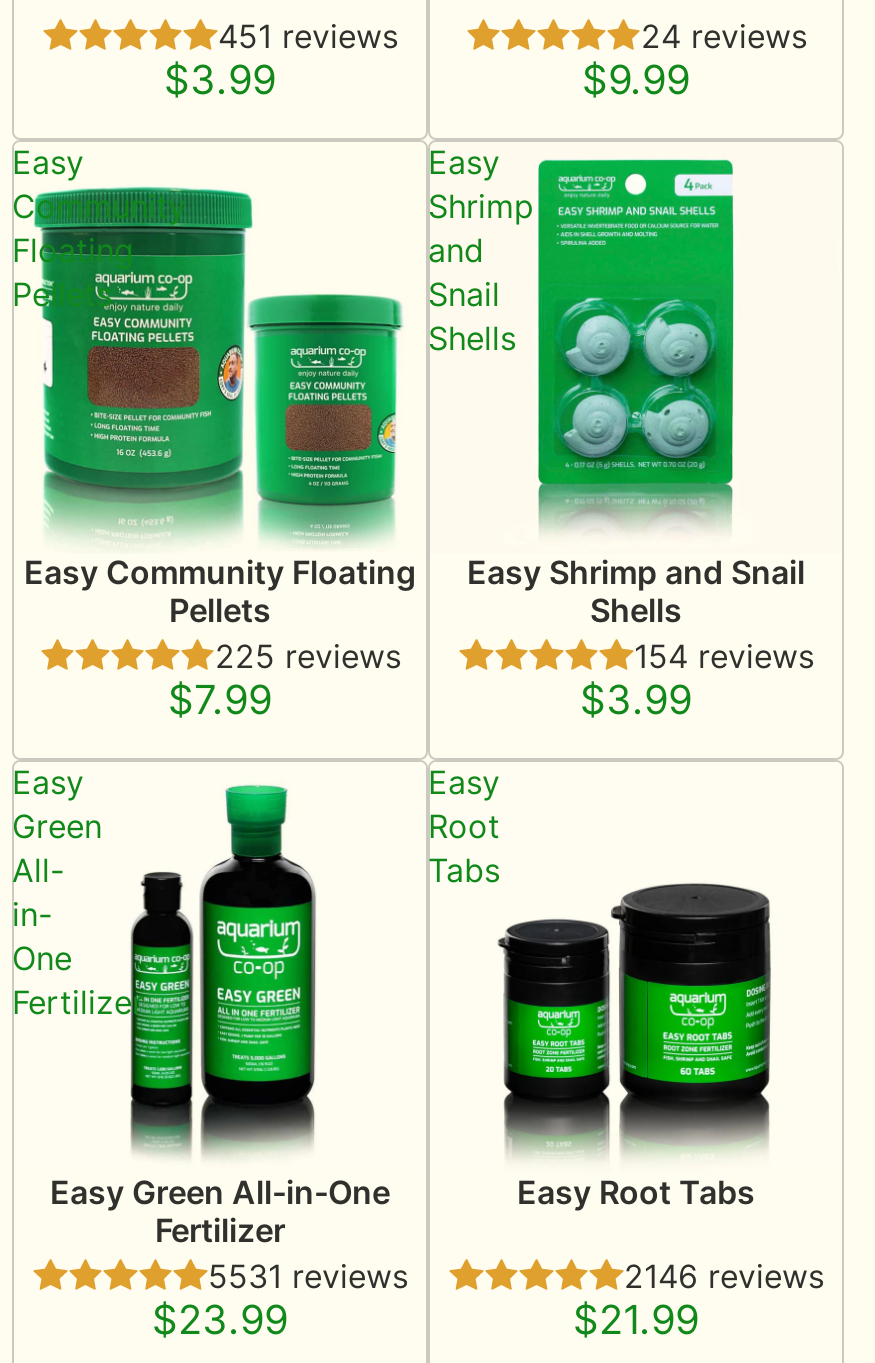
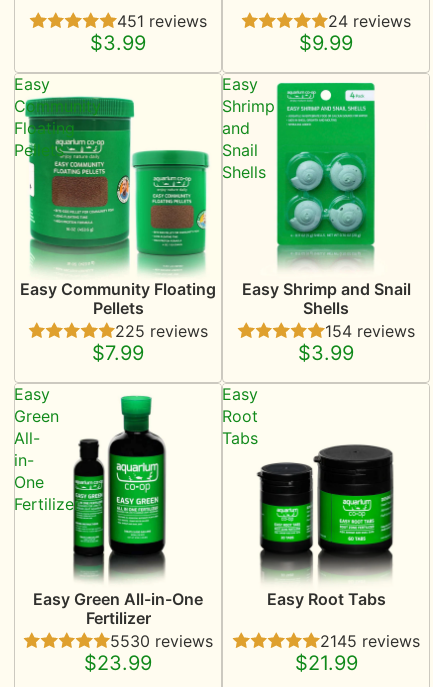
- 5531 reviews
+ 5530 reviews

- 2146 reviews
+ 2145 reviews
